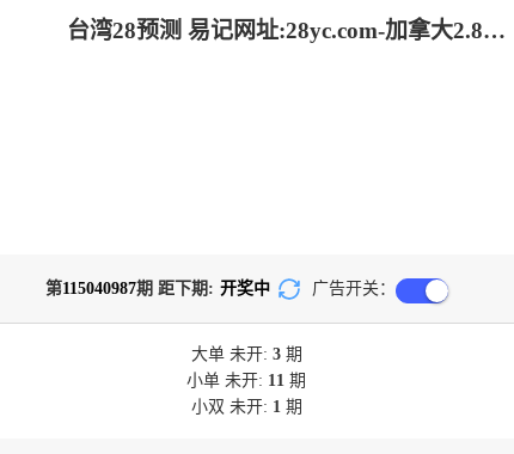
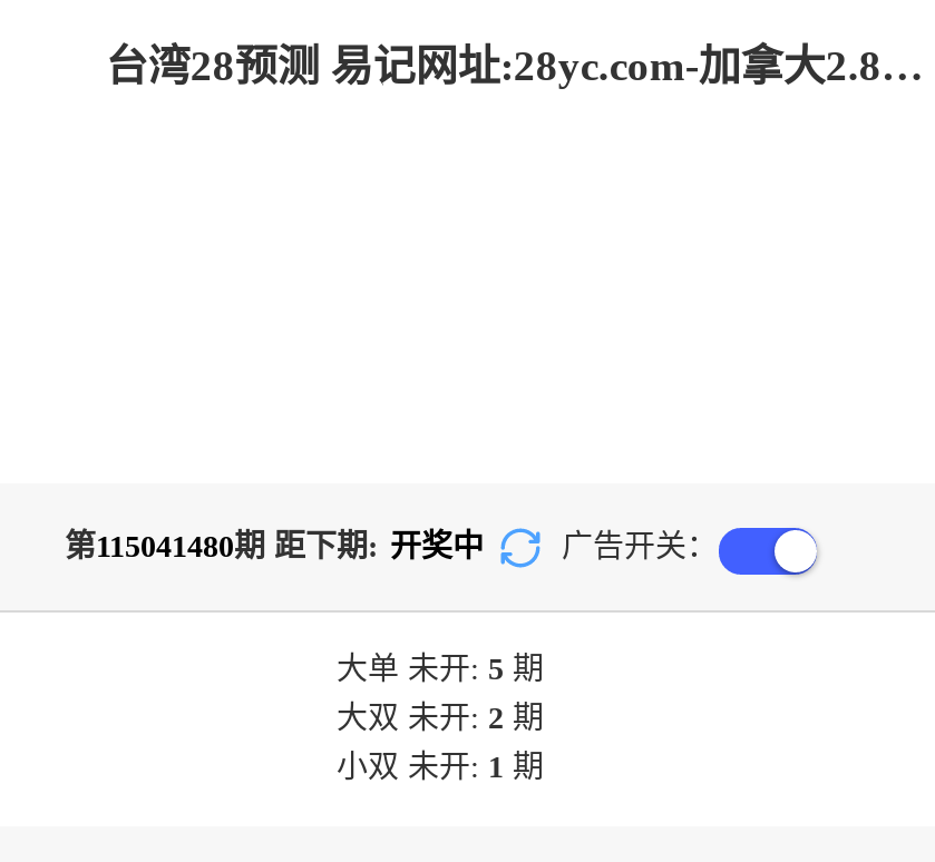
- 第115040987期 距下期: 开奖中
+ 第115041480期 距下期: 开奖中

- 大单未开: 3期
+ 大单未开: 5期

- 小单未开: 11期
+ 大双未开: 2期
